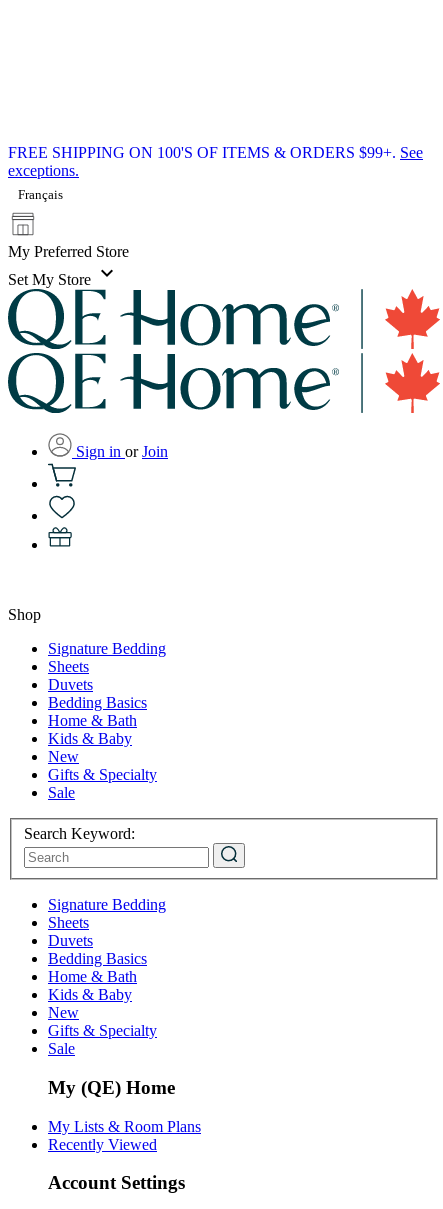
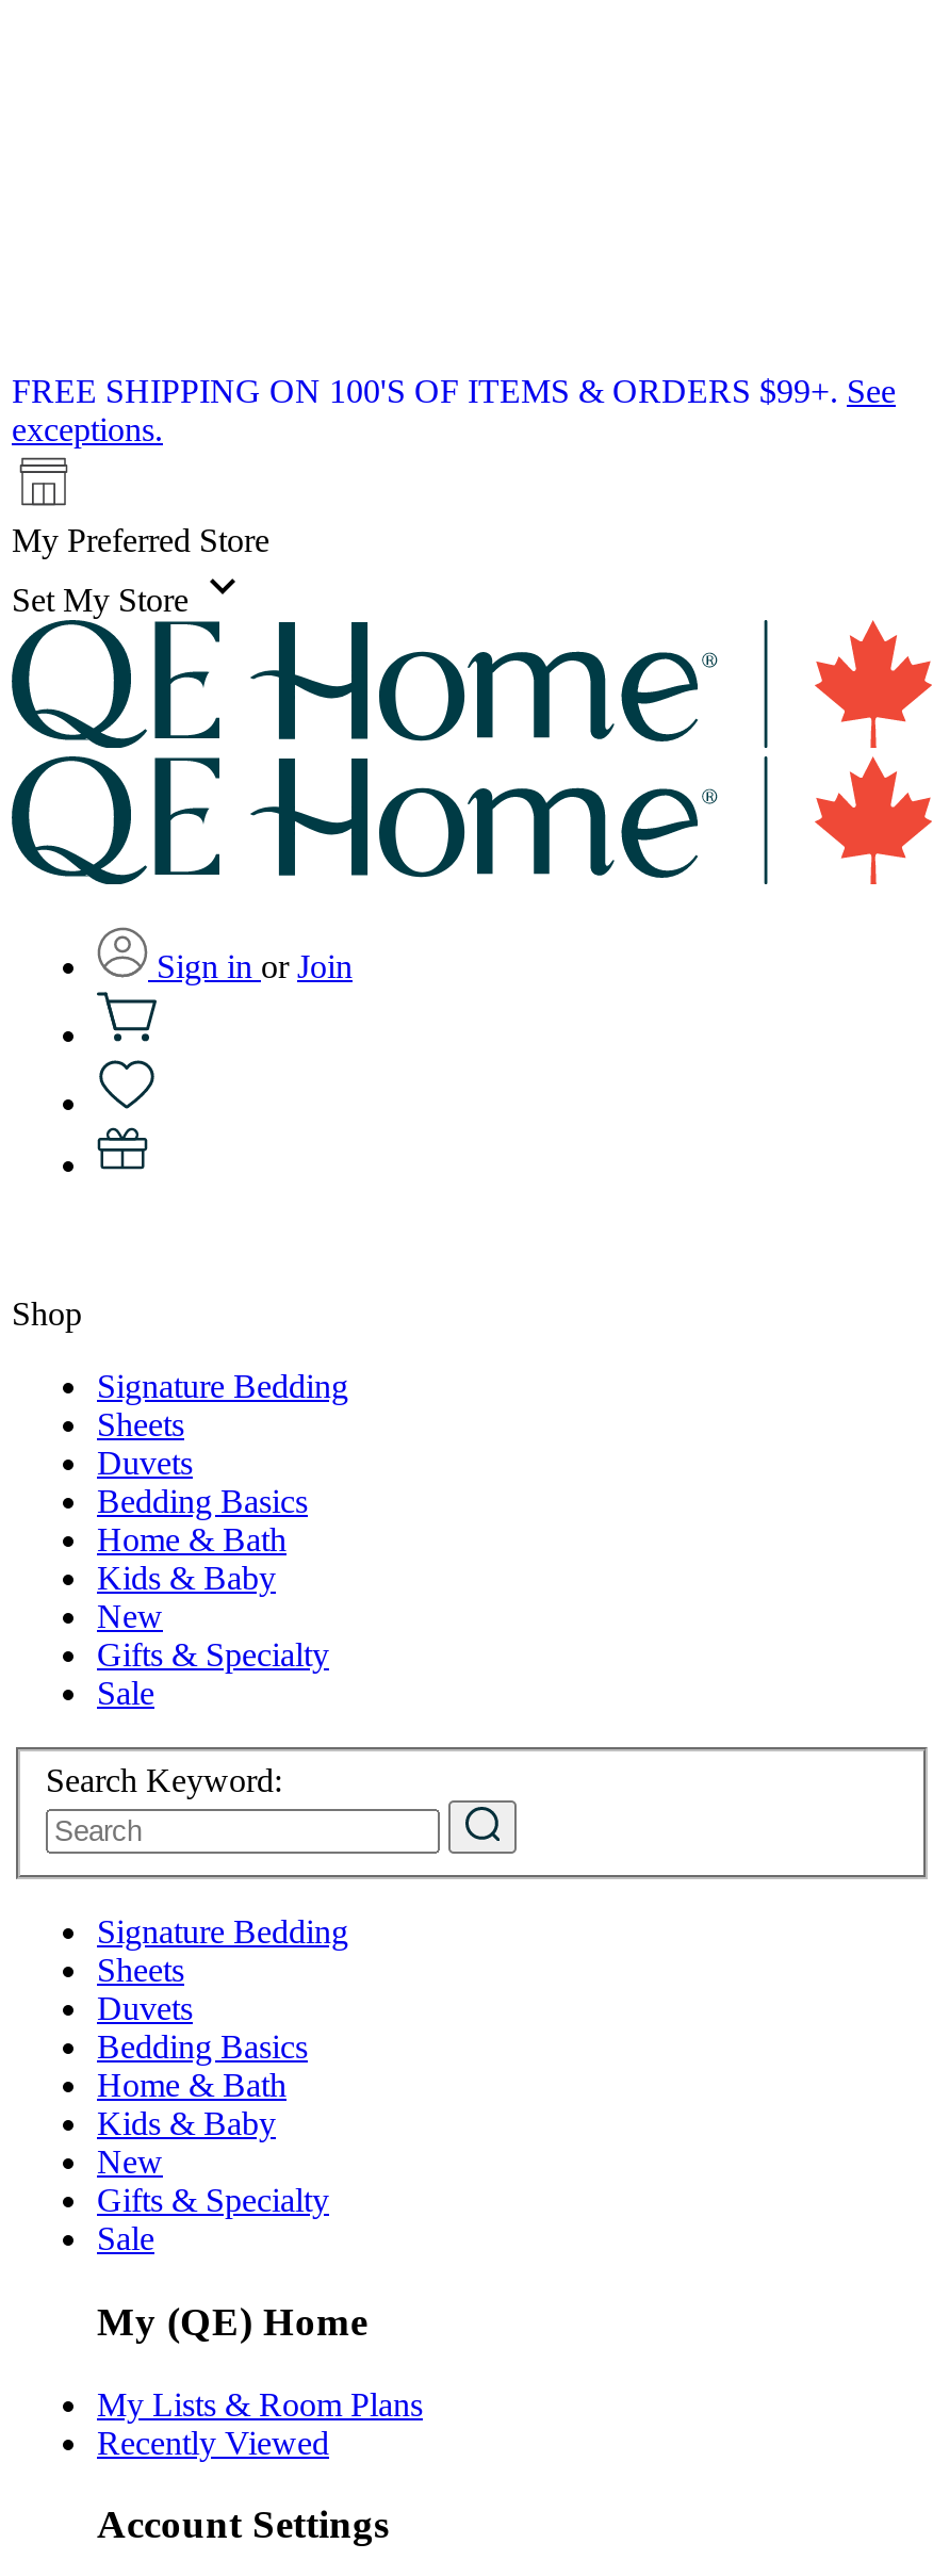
- Français
